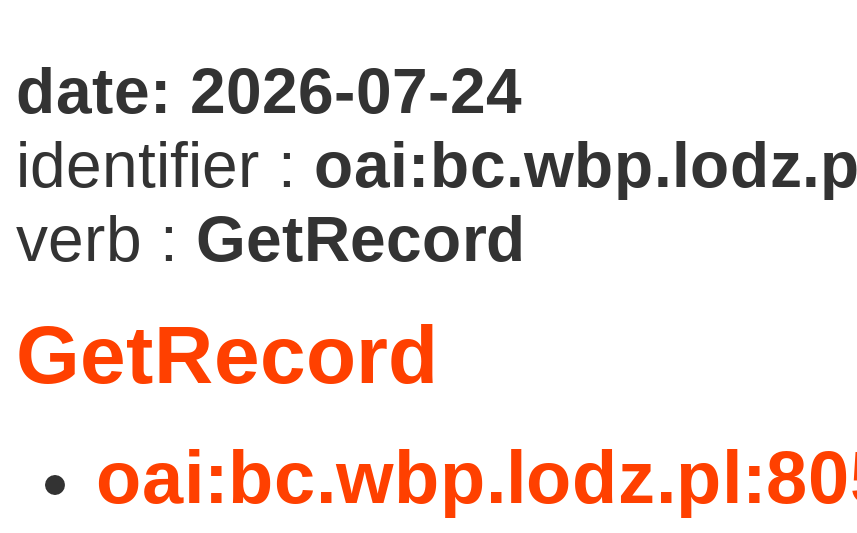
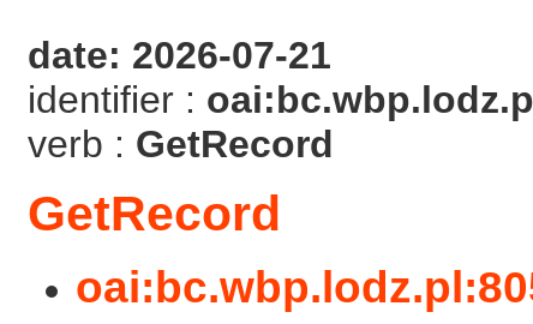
- date: 2026-07-24
+ date: 2026-07-21
